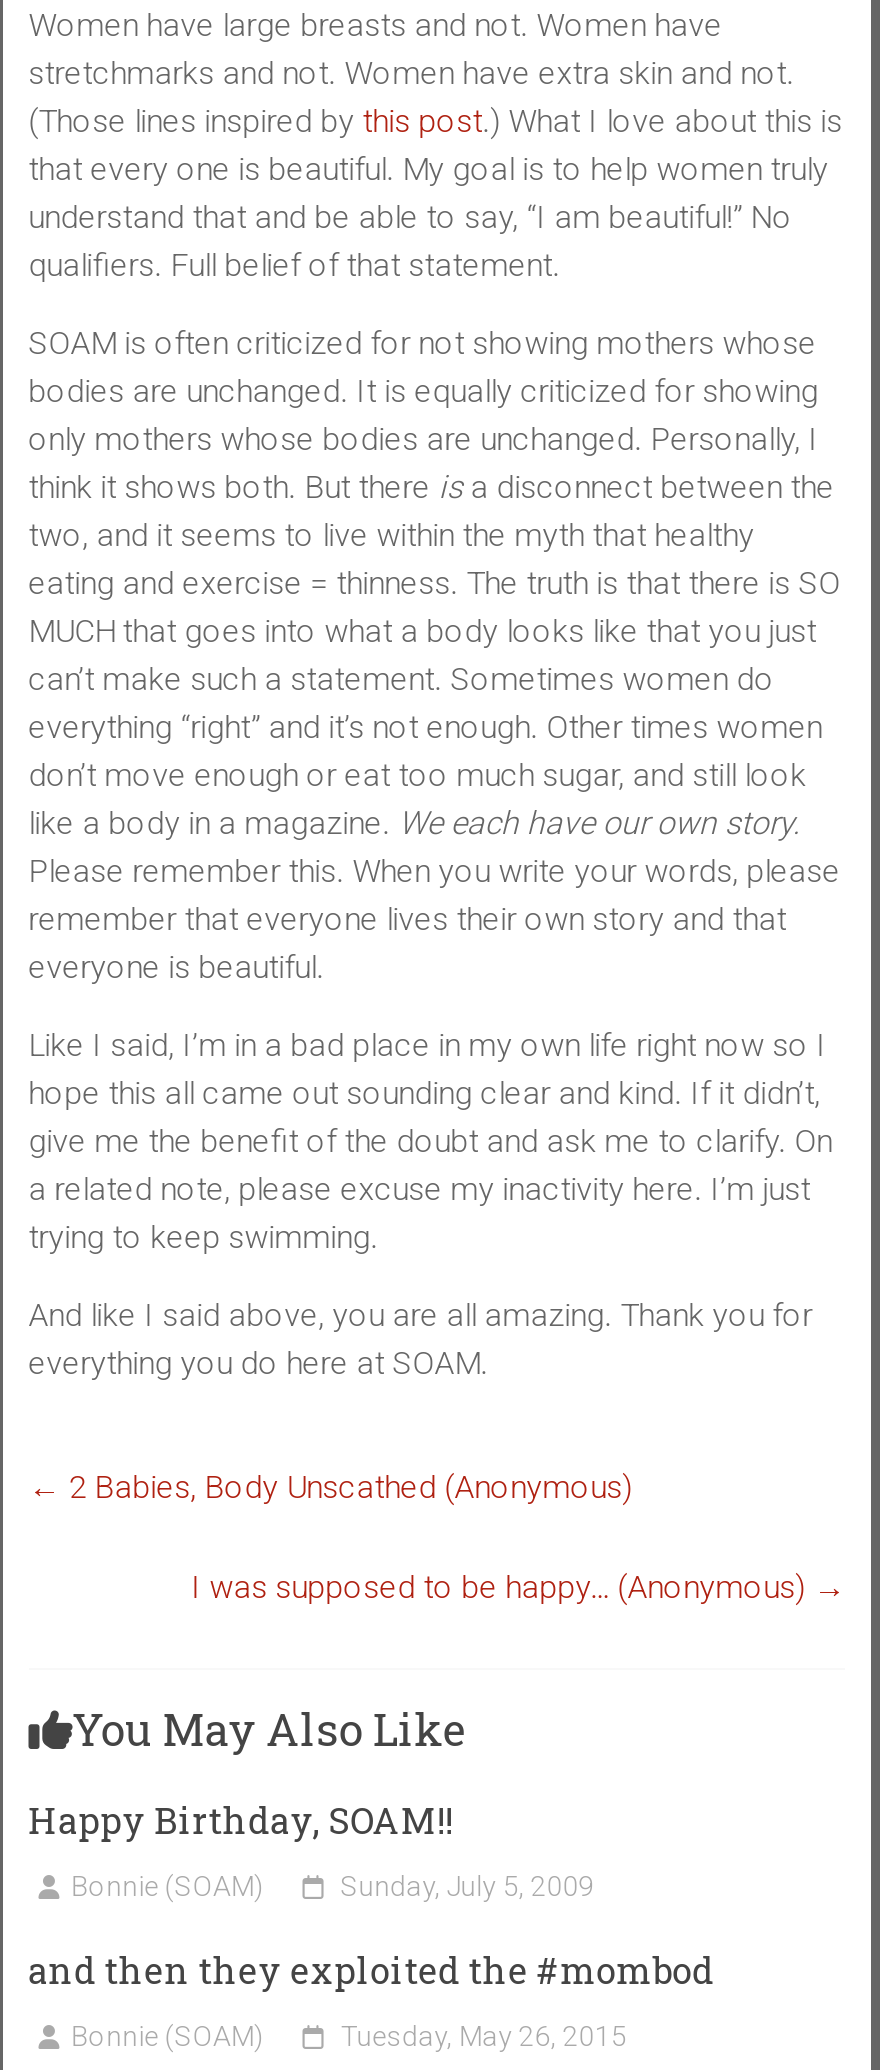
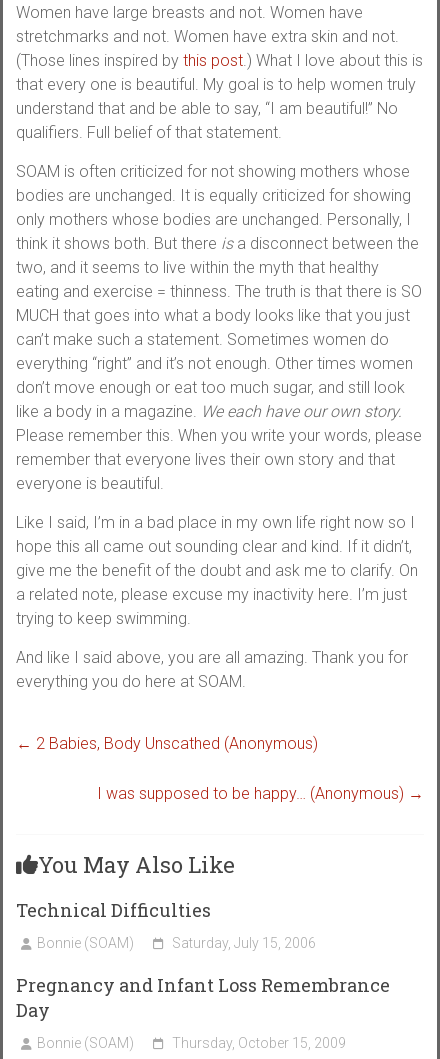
- Happy Birthday, SOAM!!
+ Technical Difficulties

- Sunday, July 5, 2009
+ Saturday, July 15, 2006

- and then they exploited the #mombod
+ Pregnancy and Infant Loss Remembrance
+ Day

- Tuesday, May 26, 2015
+ Thursday, October 15, 2009
